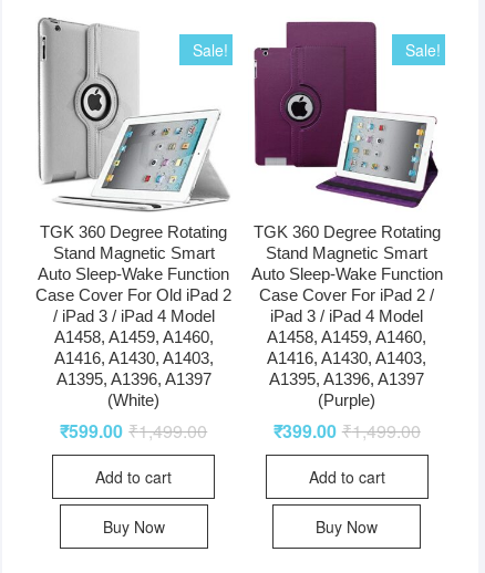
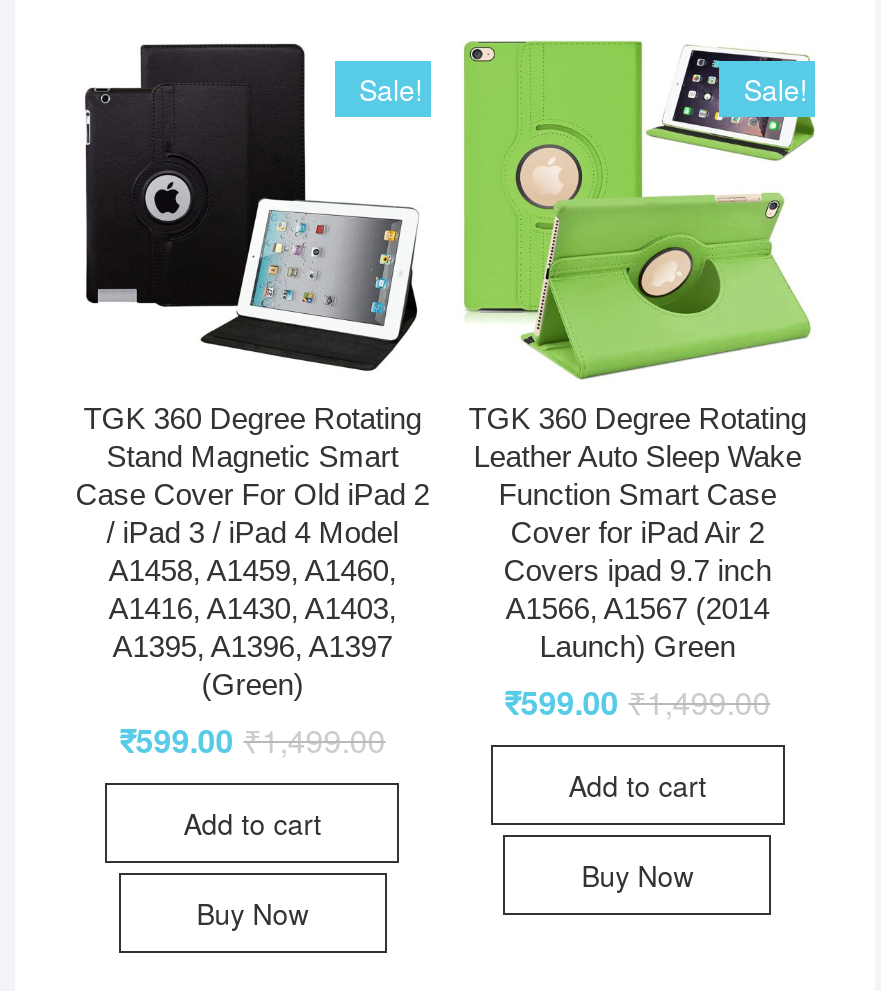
- [image]
+ [image]

- [image]
- Stand Magnetic Smart
- Auto Sleep-Wake Function
- Case Cover For iPad 2 /
- iPad 3 / iPad 4 Model
- A1458, A1459, A1460,
- A1416, A1430, A1403,
- A1395, A1396, A1397
- (Purple)
+ [image]
+ Leather Auto Sleep Wake
+ Function Smart Case
+ Cover for iPad Air 2
+ Covers ipad 9.7 inch
+ A1566, A1567 (2014
+ Launch) Green

- Auto Sleep-Wake Function

- (White)
+ (Green)

- ₹399.00
+ ₹599.00

moved up: Add to cart | Buy Now
